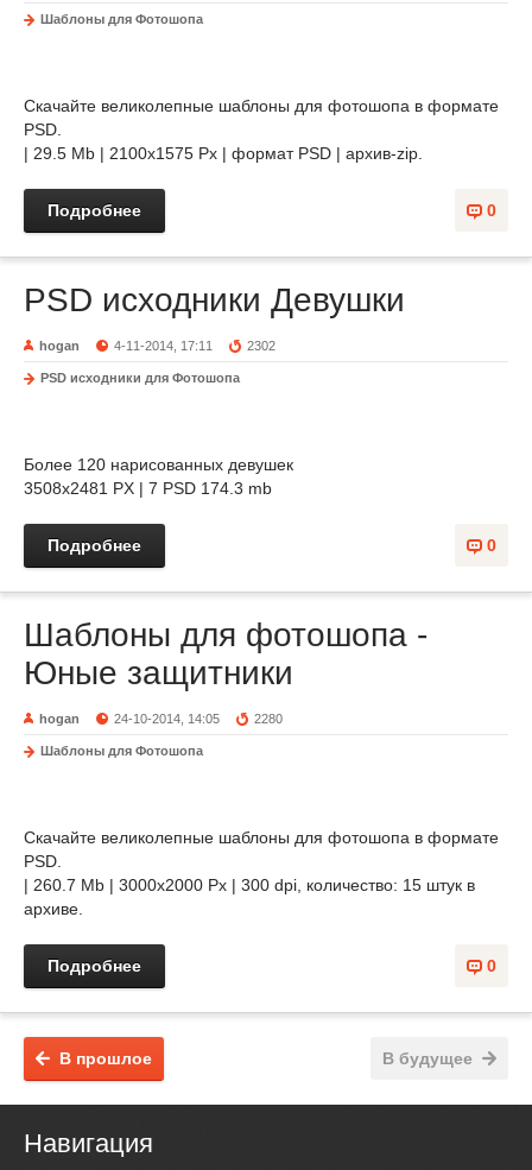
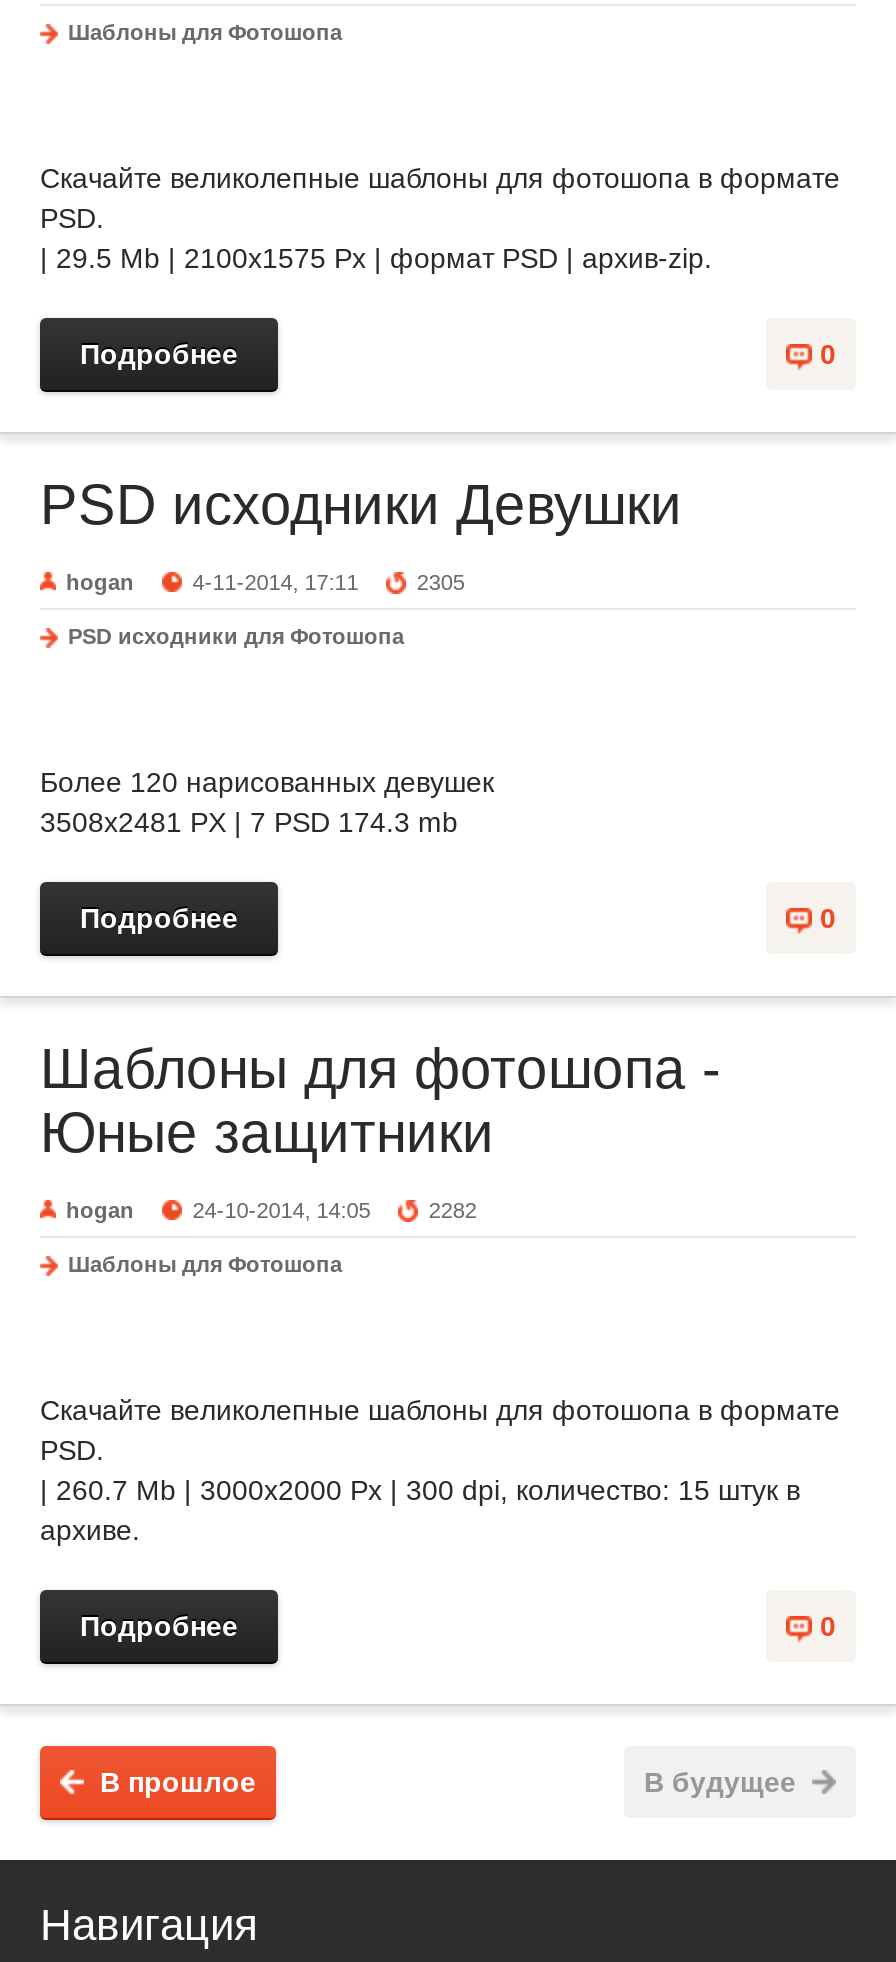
- 2302
+ 2305

- 2280
+ 2282
